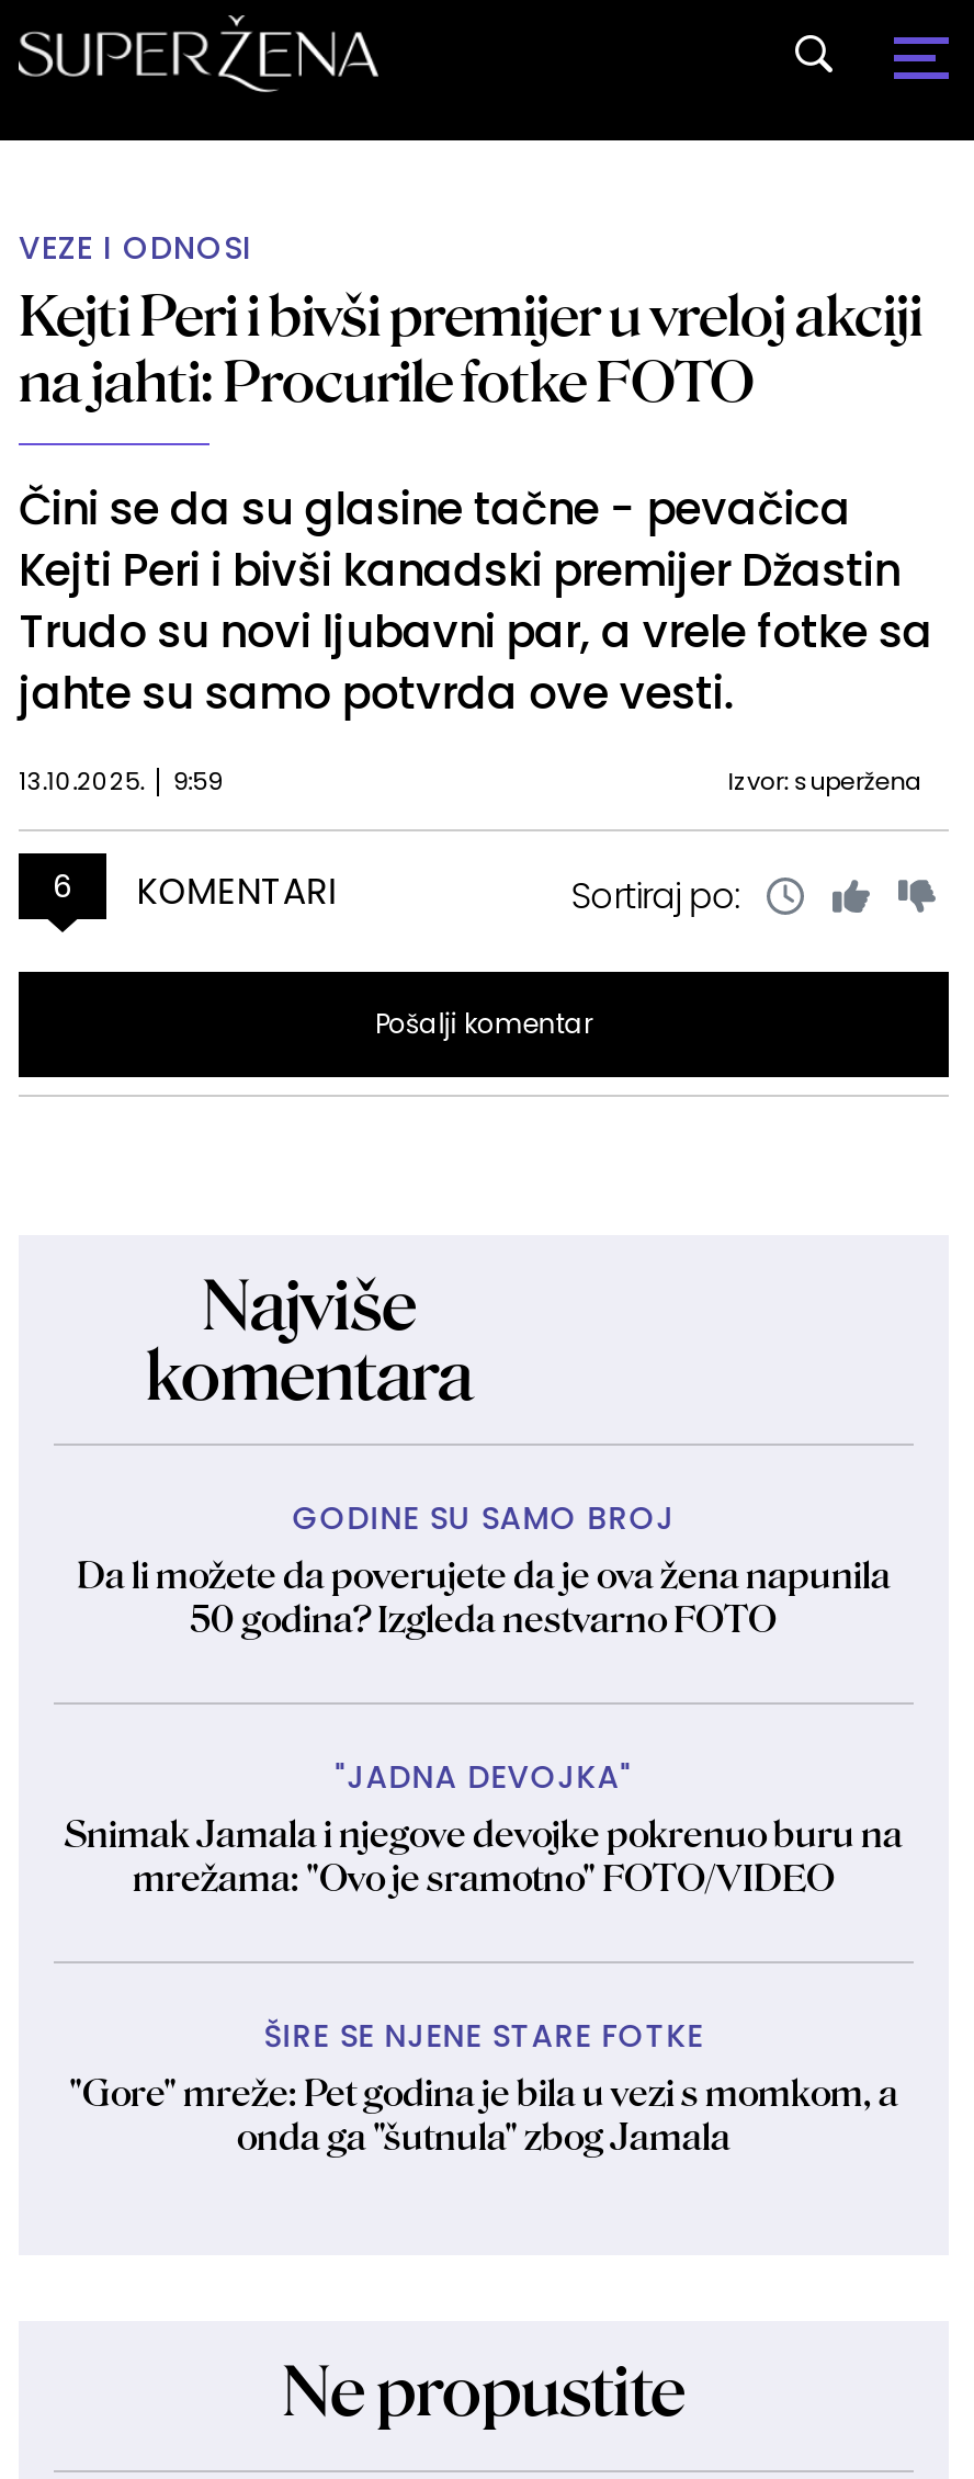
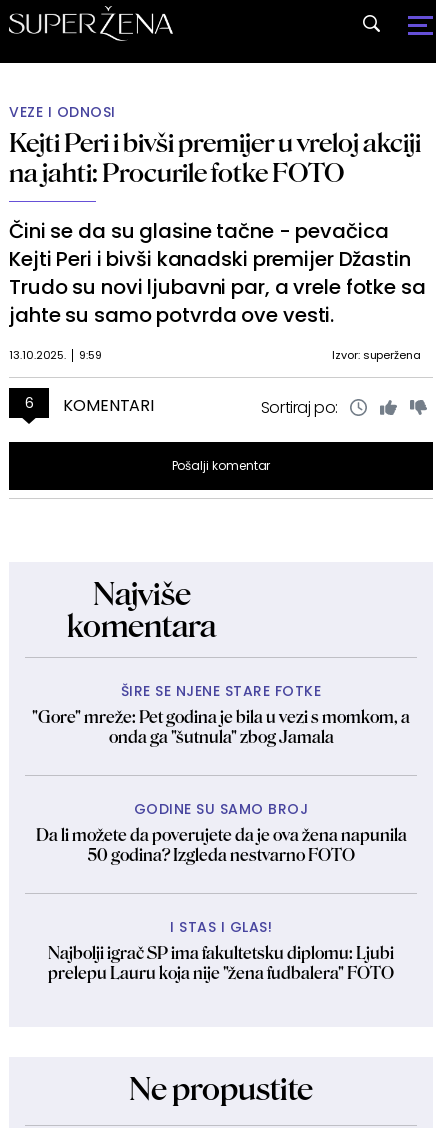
moved down: GODINE SU SAMO BROJ | Da li možete da poverujete da je ova žena napunila | 50 godina? Izgleda nestvarno FOTO

- "JADNA DEVOJKA"
- Snimak Jamala i njegove devojke pokrenuo buru na
- mrežama: "Ovo je sramotno" FOTO/VIDEO

moved up: ŠIRE SE NJENE STARE FOTKE | "Gore" mreže: Pet godina je bila u vezi s momkom, a | onda ga "šutnula" zbog Jamala

+ I STAS I GLAS!
+ Najbolji igrač SP ima fakultetsku diplomu: Ljubi
+ prelepu Lauru koja nije "žena fudbalera" FOTO
